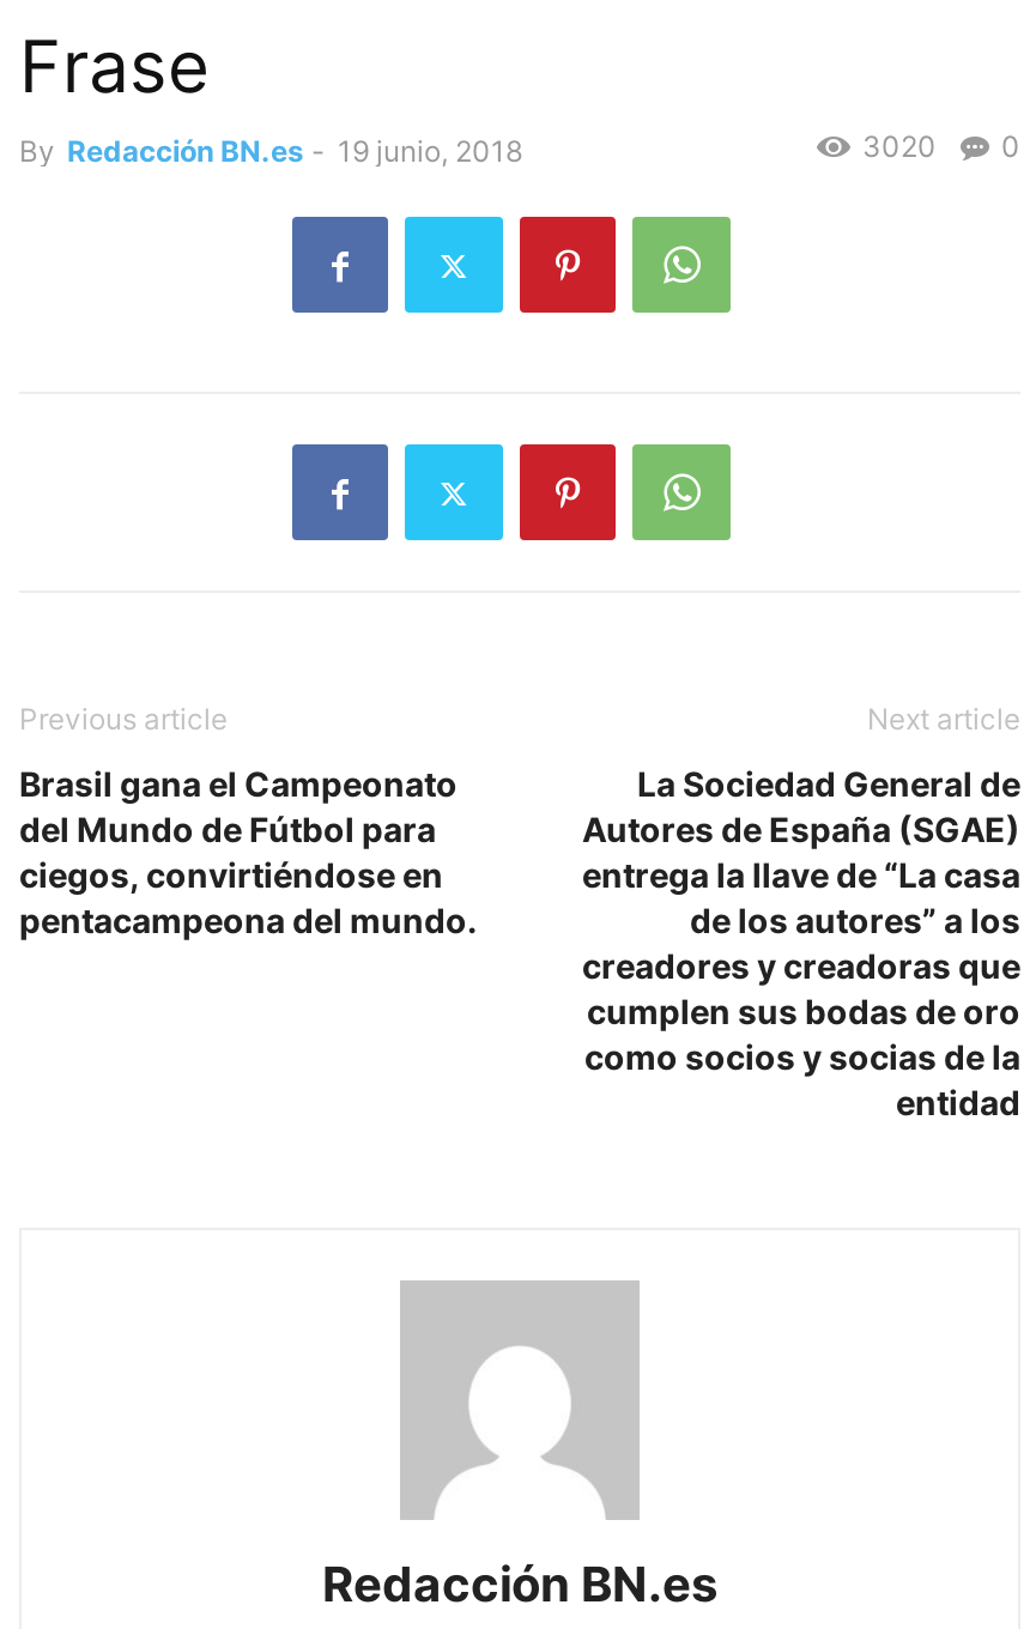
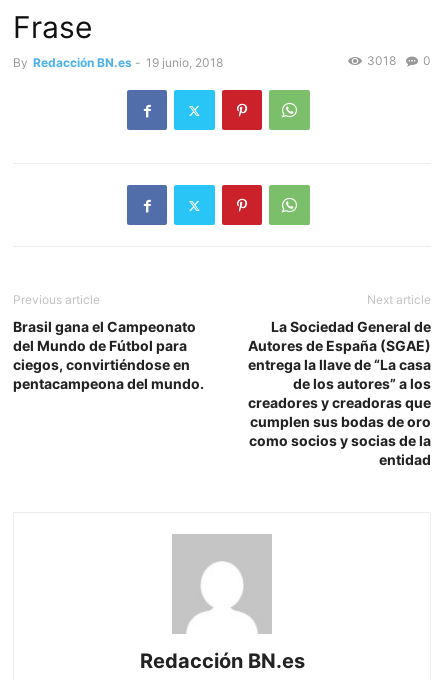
- 3020 0
+ 3018 0
